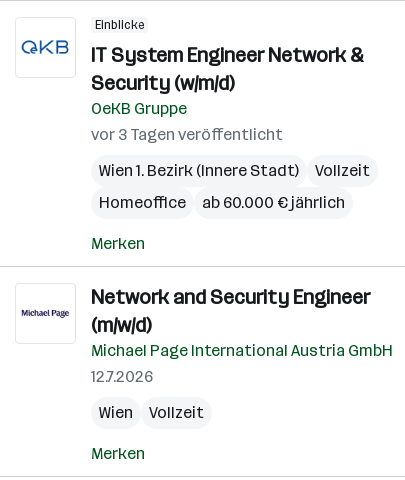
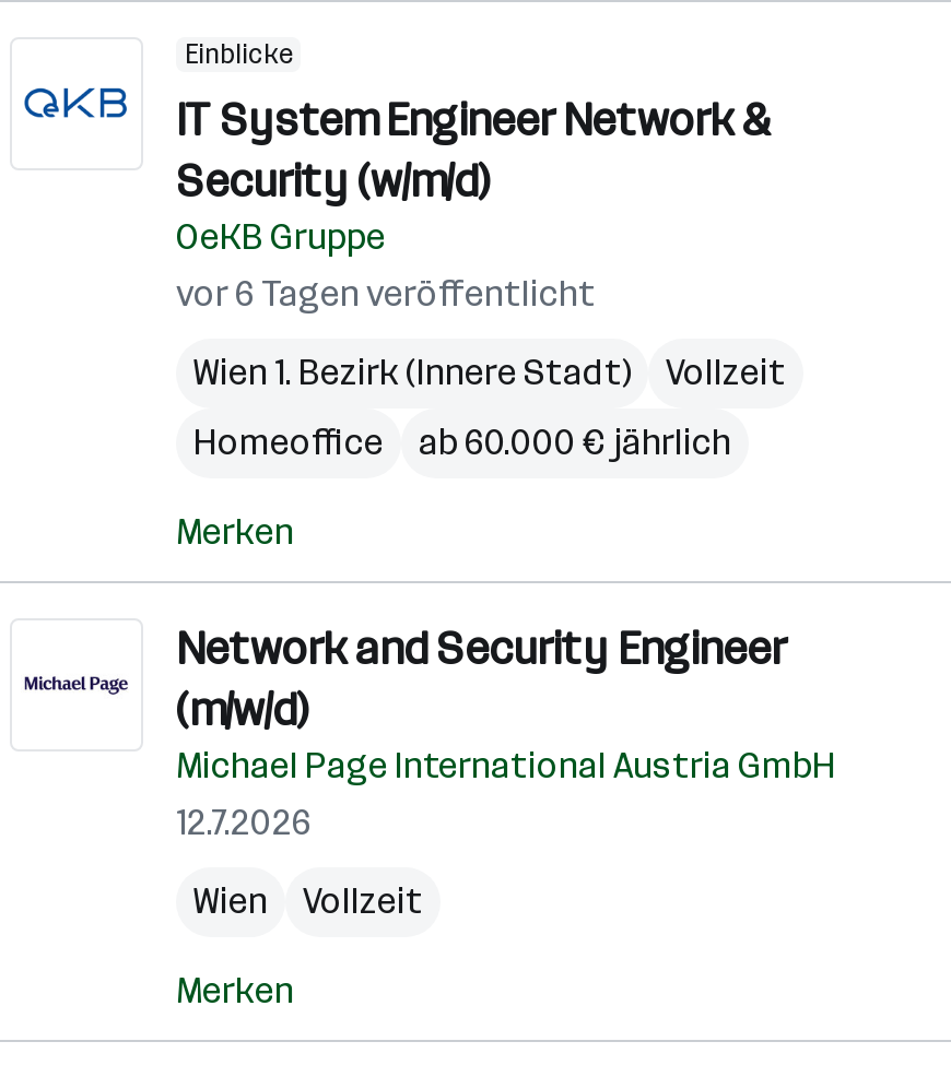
- vor 3 Tagen veröffentlicht
+ vor 6 Tagen veröffentlicht
